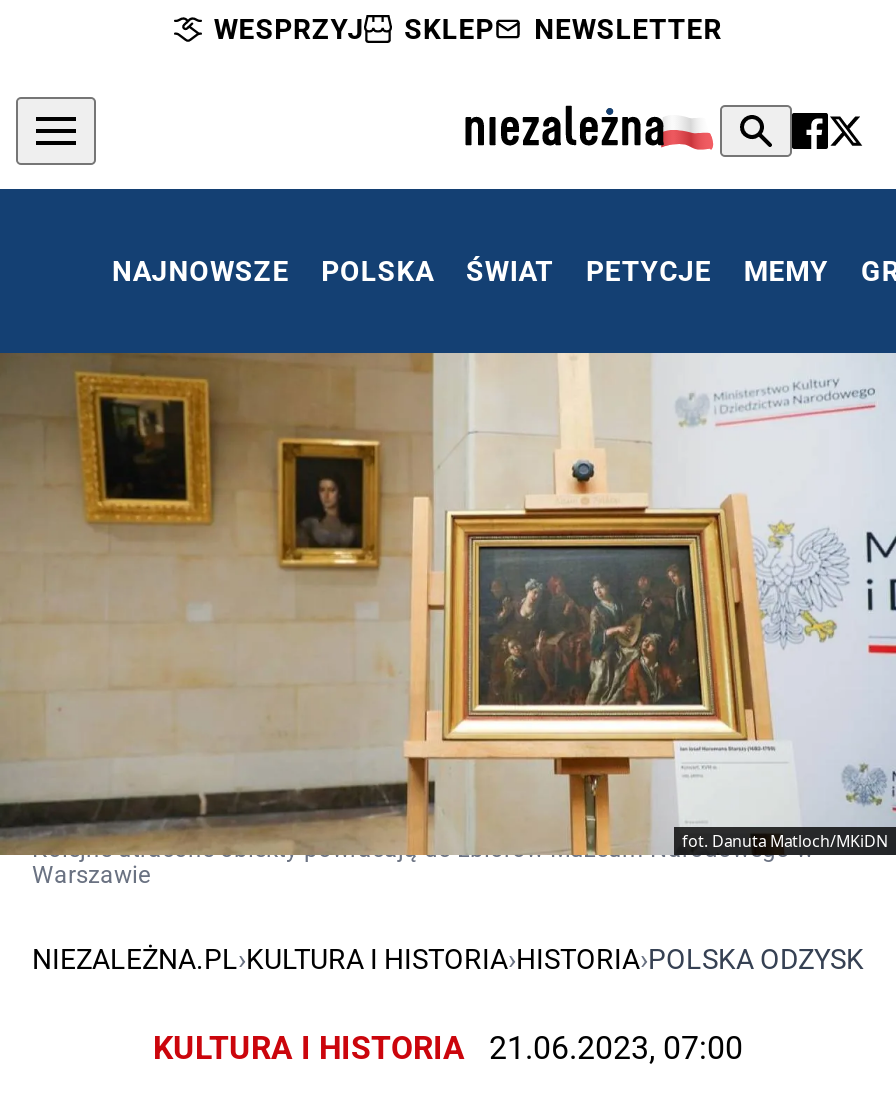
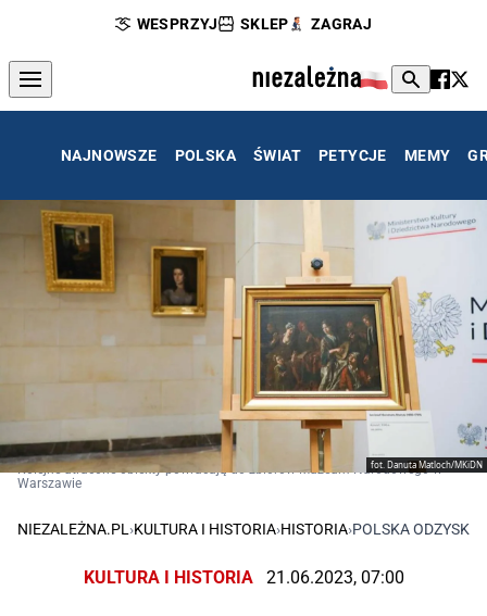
- NEWSLETTER
+ ZAGRAJ
